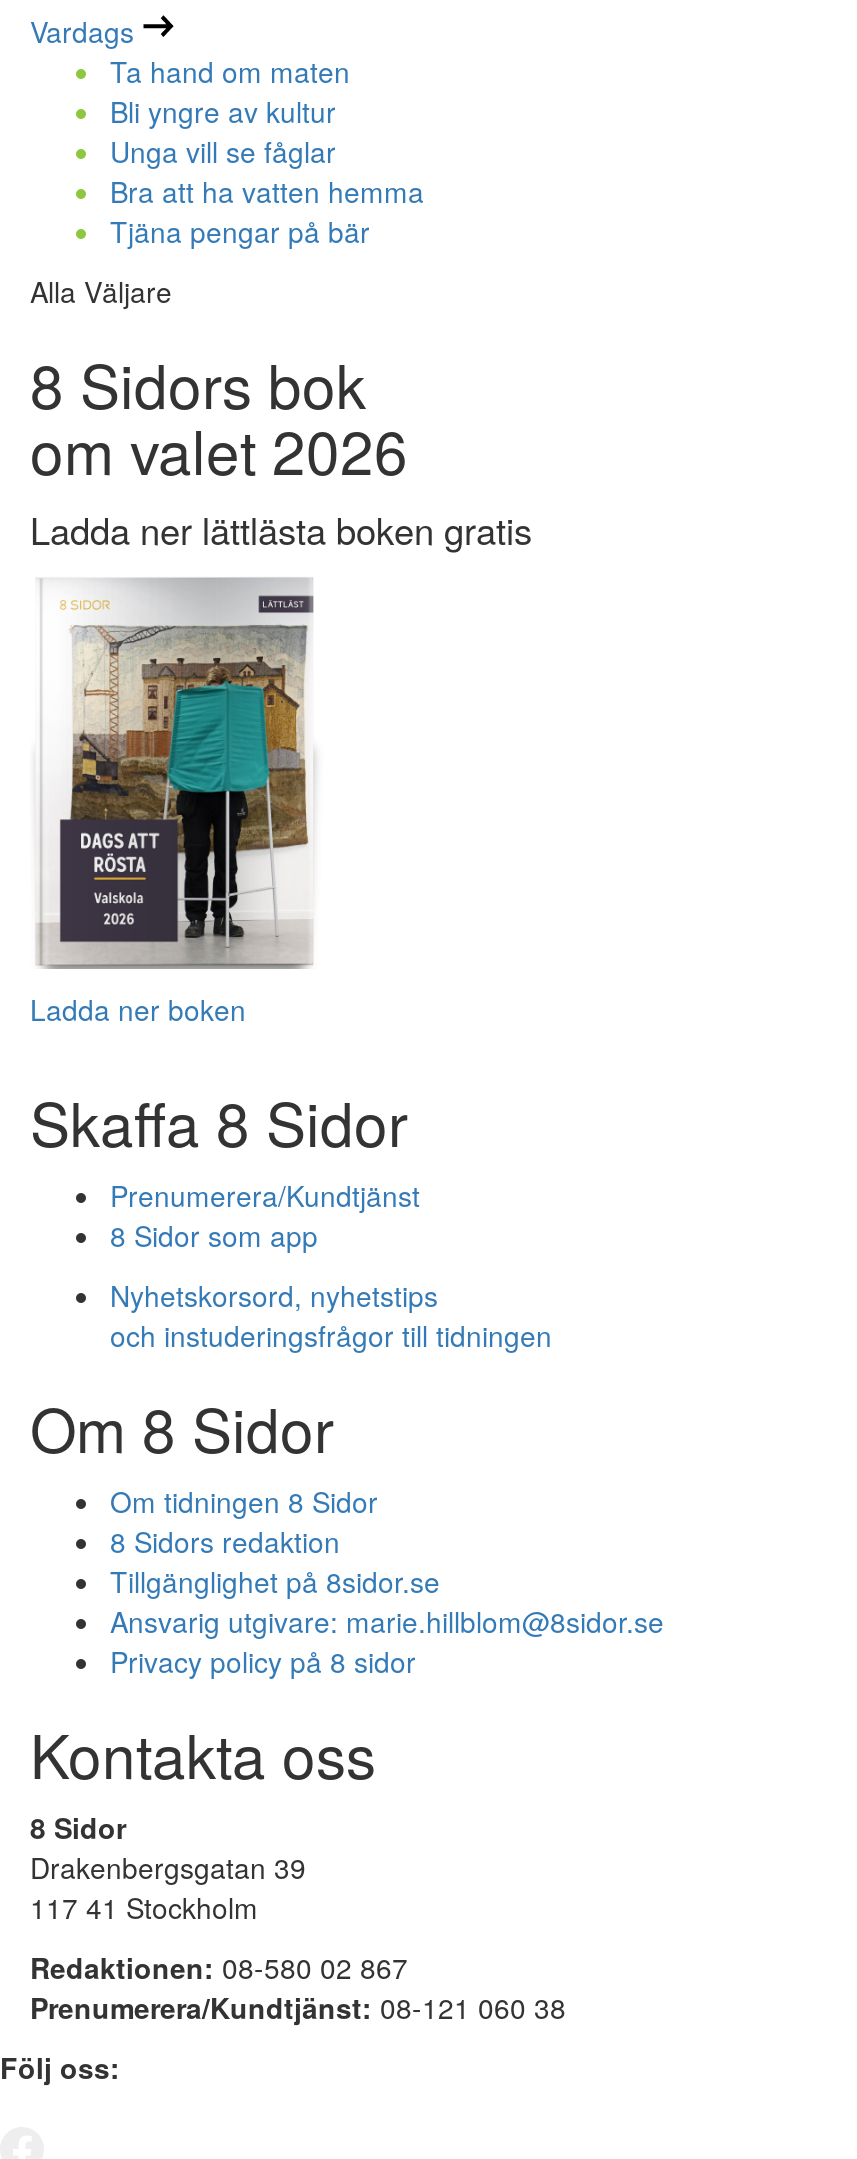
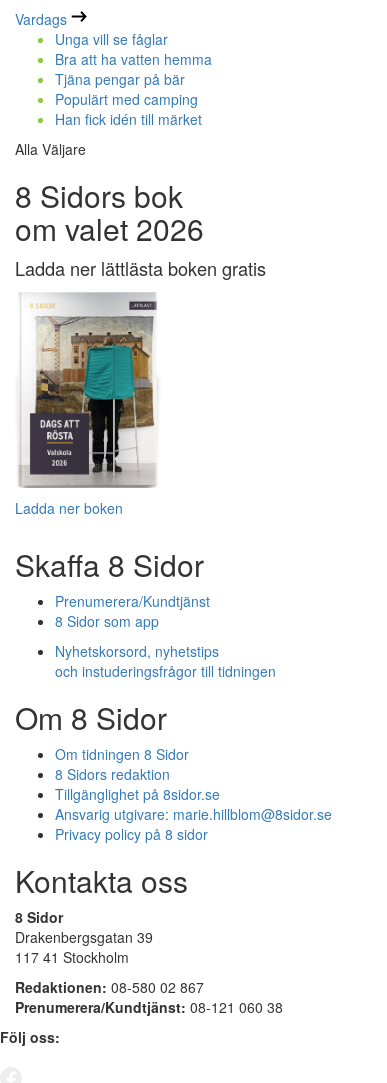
- Ta hand om maten
- Bli yngre av kultur

moved up: Unga vill se fåglar | Bra att ha vatten hemma | Tjäna pengar på bär

+ Populärt med camping
+ Han fick idén till märket
